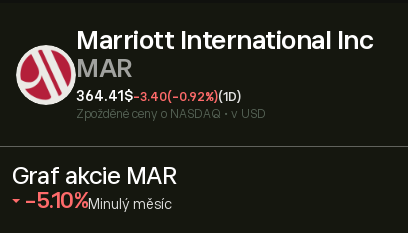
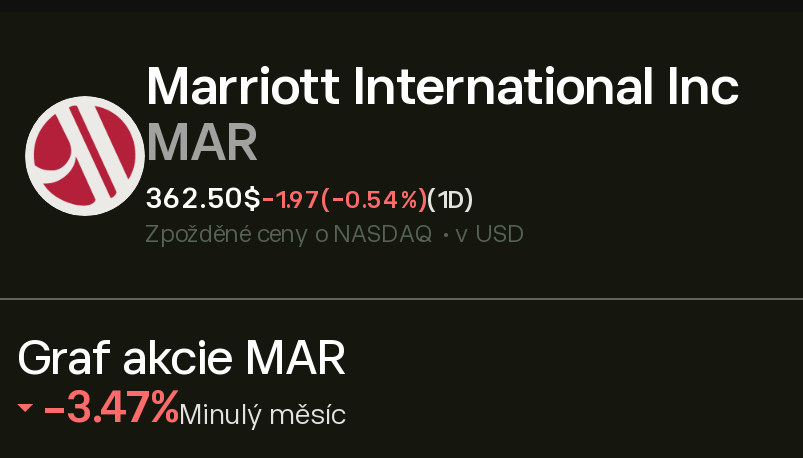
- 364.41$-3.40(-0.92%)(1D)
+ 362.50$-1.97(-0.54%)(1D)

- -5.10 Minulý měsíc
+ -3.47 Minulý měsíc
